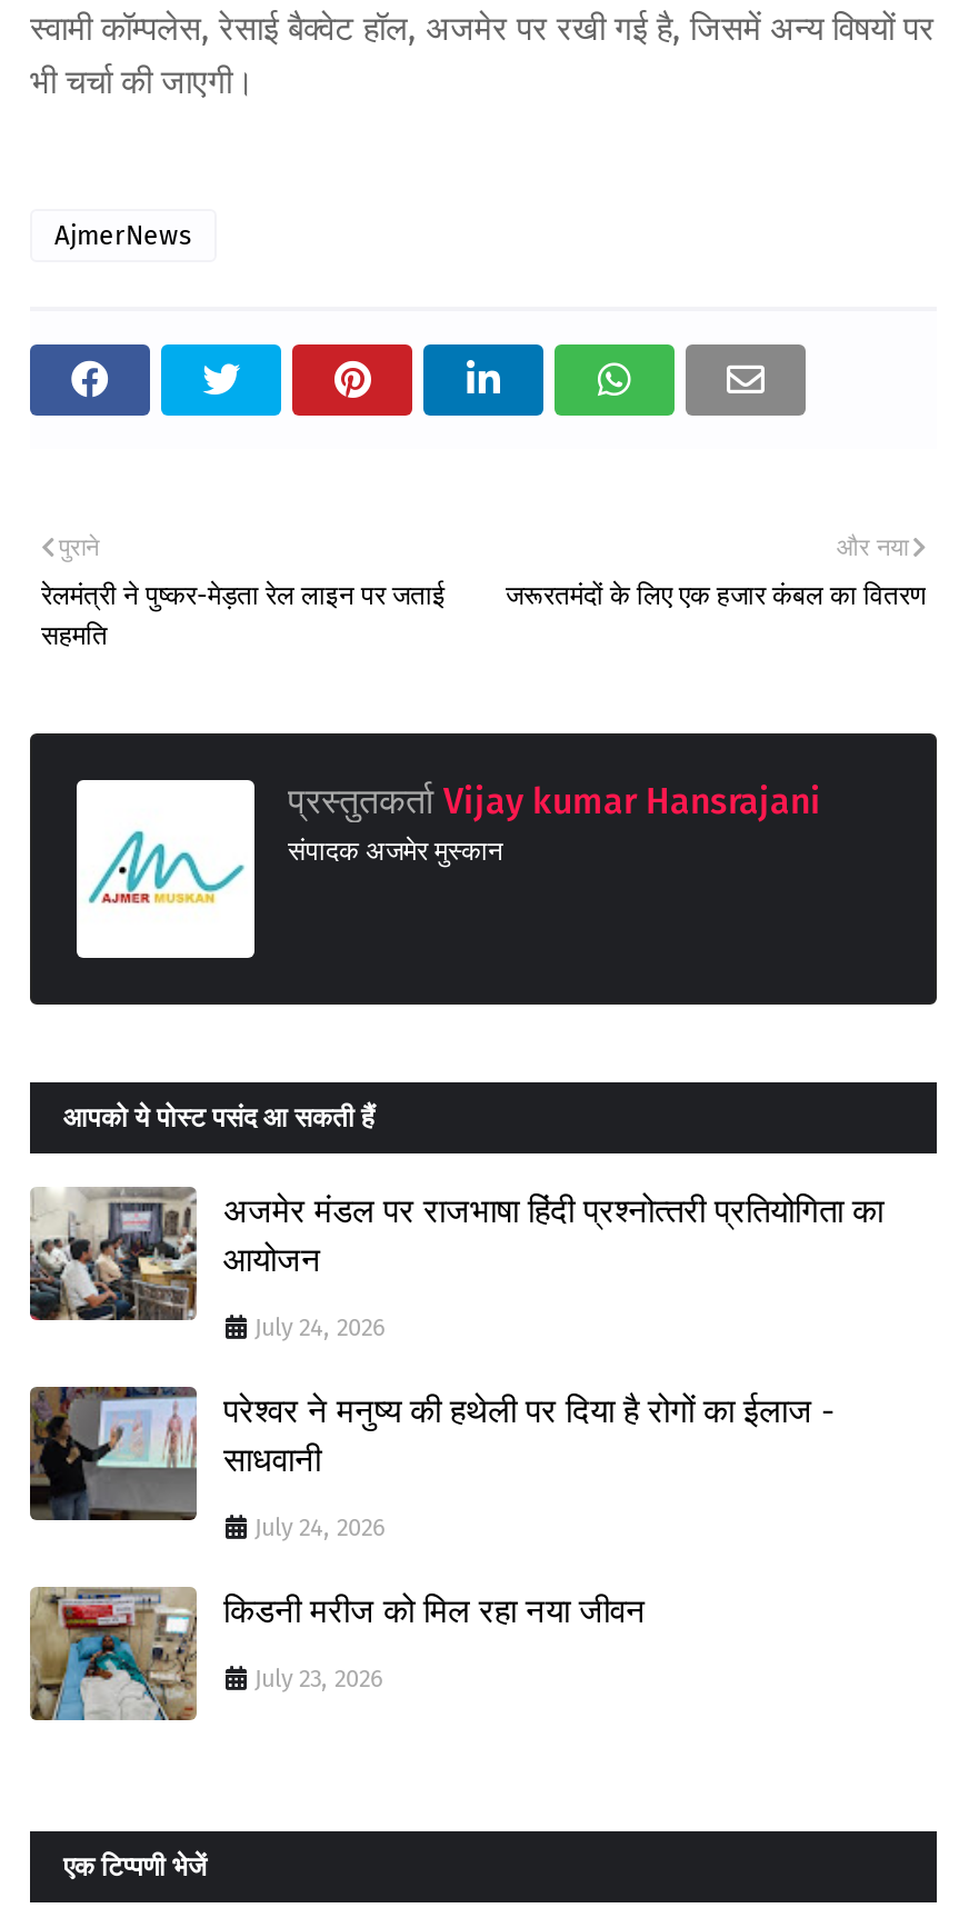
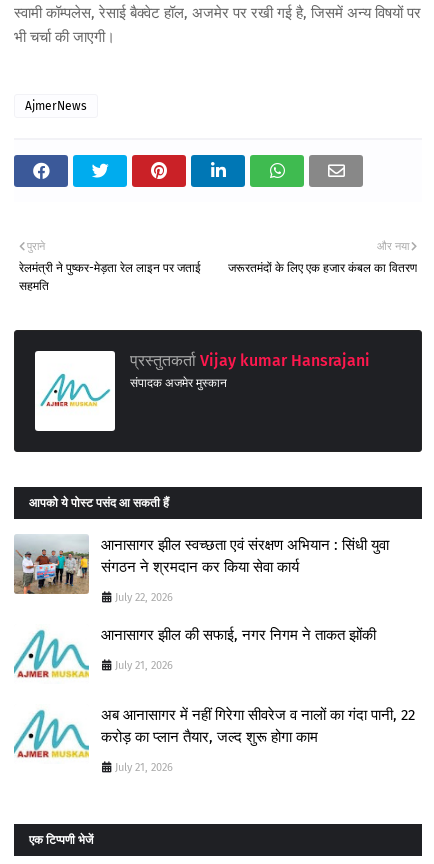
- [image]
- अजमेर मंडल पर राजभाषा हिंदी प्रश्‍नोत्‍तरी प्रतियोगिता का
- आयोजन
+ [image]
+ आनासागर झील स्वच्छता एवं संरक्षण अभियान : सिंधी युवा
+ संगठन ने श्रमदान कर किया सेवा कार्य

- July 24, 2026
+ July 22, 2026

- [image]
- परेश्वर ने मनुष्य की हथेली पर दिया है रोगों का ईलाज -
- साधवानी
+ [image]
+ आनासागर झील की सफाई, नगर निगम ने ताकत झोंकी

- July 24, 2026
+ July 21, 2026

- [image]
- किडनी मरीज को मिल रहा नया जीवन
+ [image]
+ अब आनासागर में नहीं गिरेगा सीवरेज व नालों का गंदा पानी, 22
+ करोड़ का प्लान तैयार, जल्द शुरू होगा काम

- July 23, 2026
+ July 21, 2026
